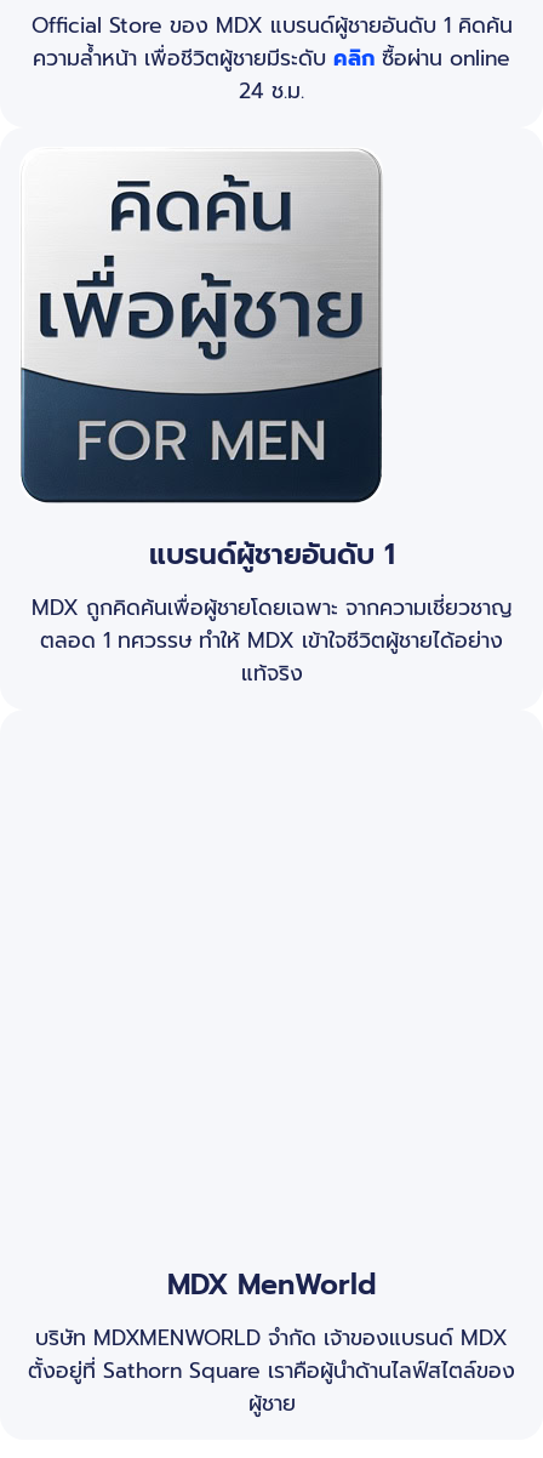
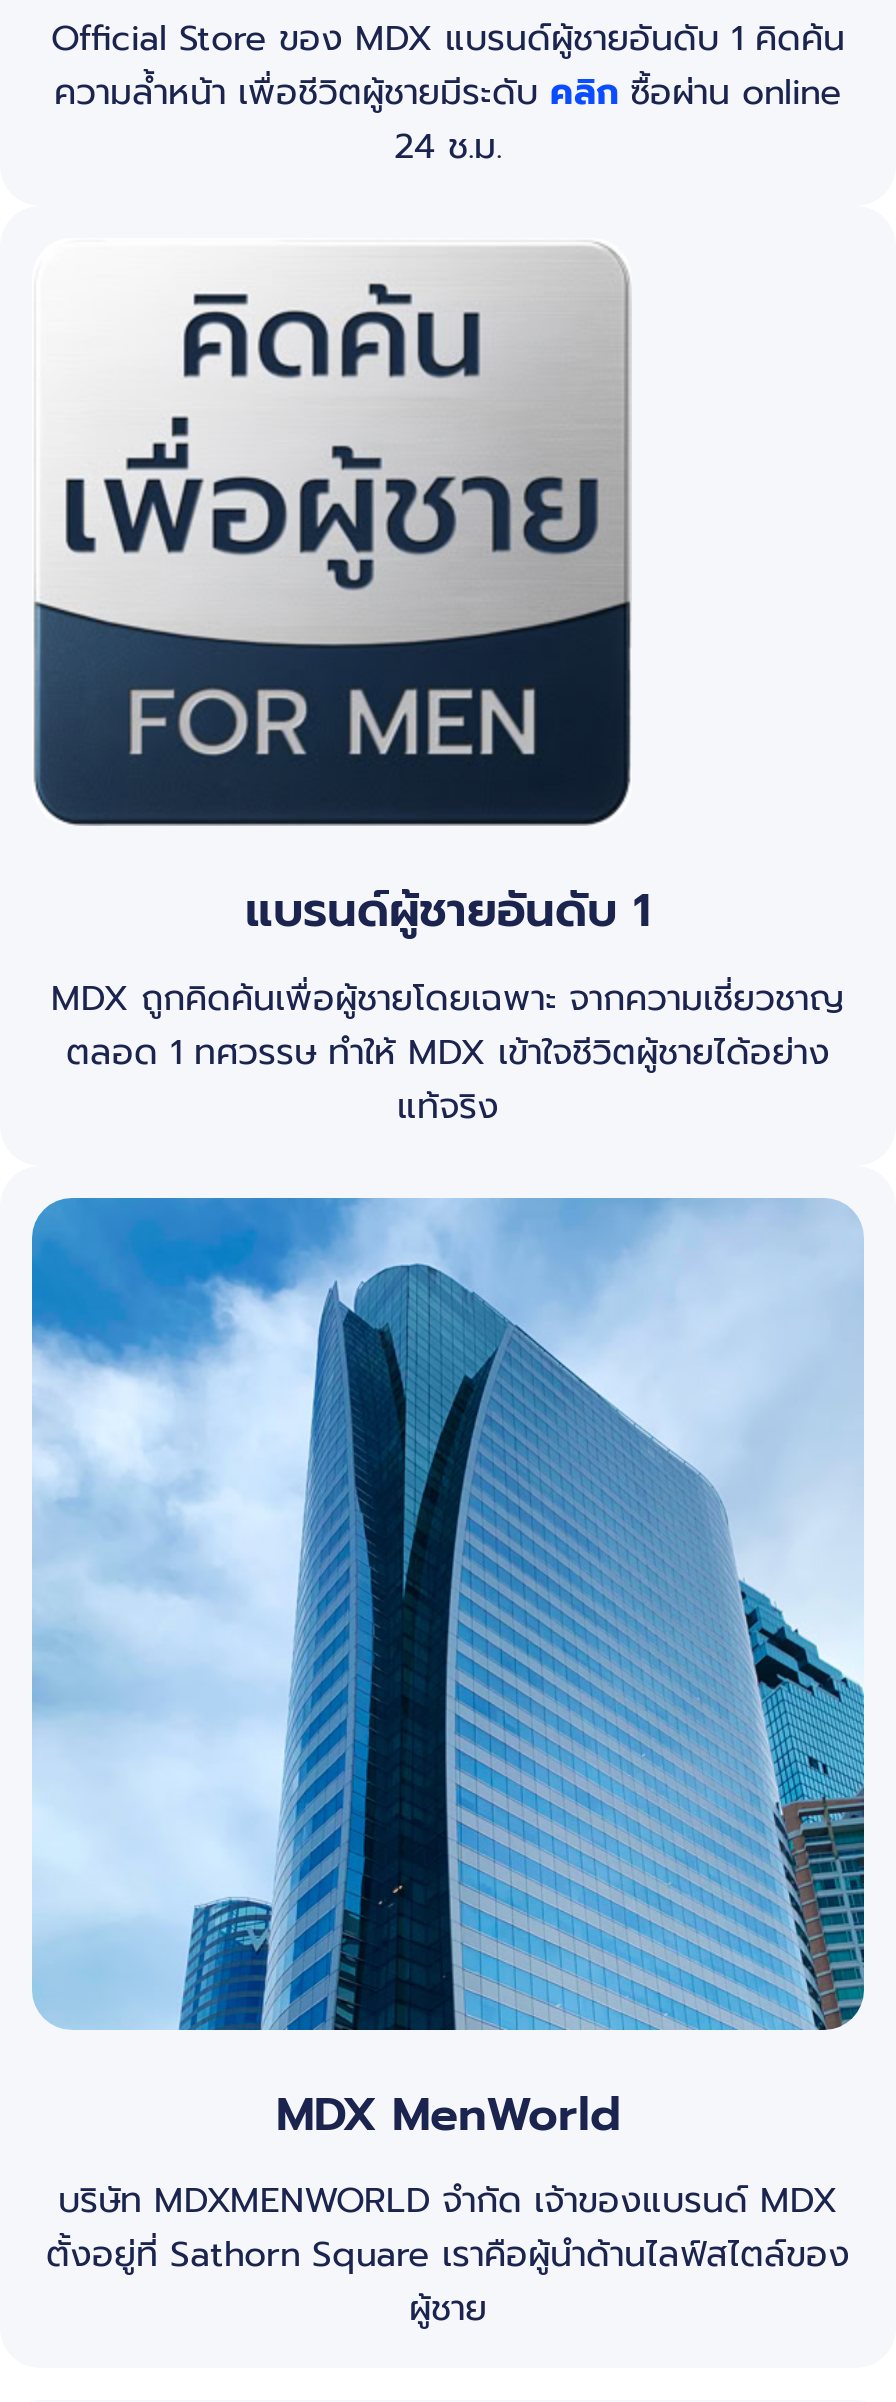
+ [image]
